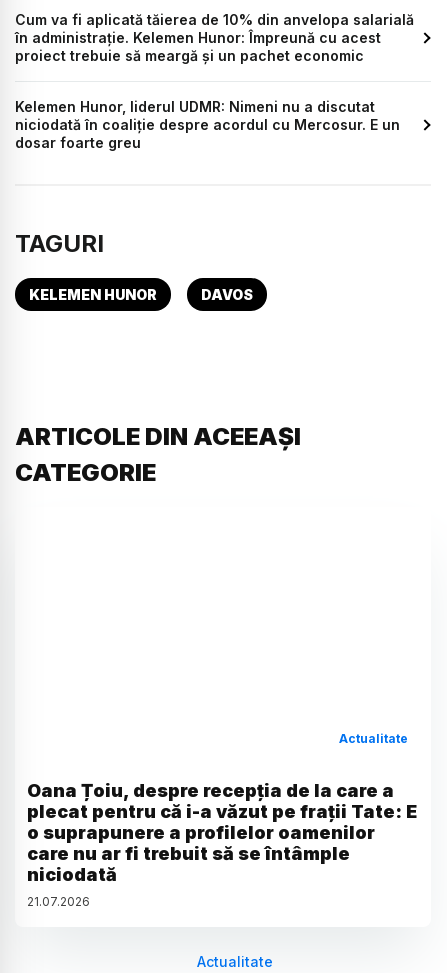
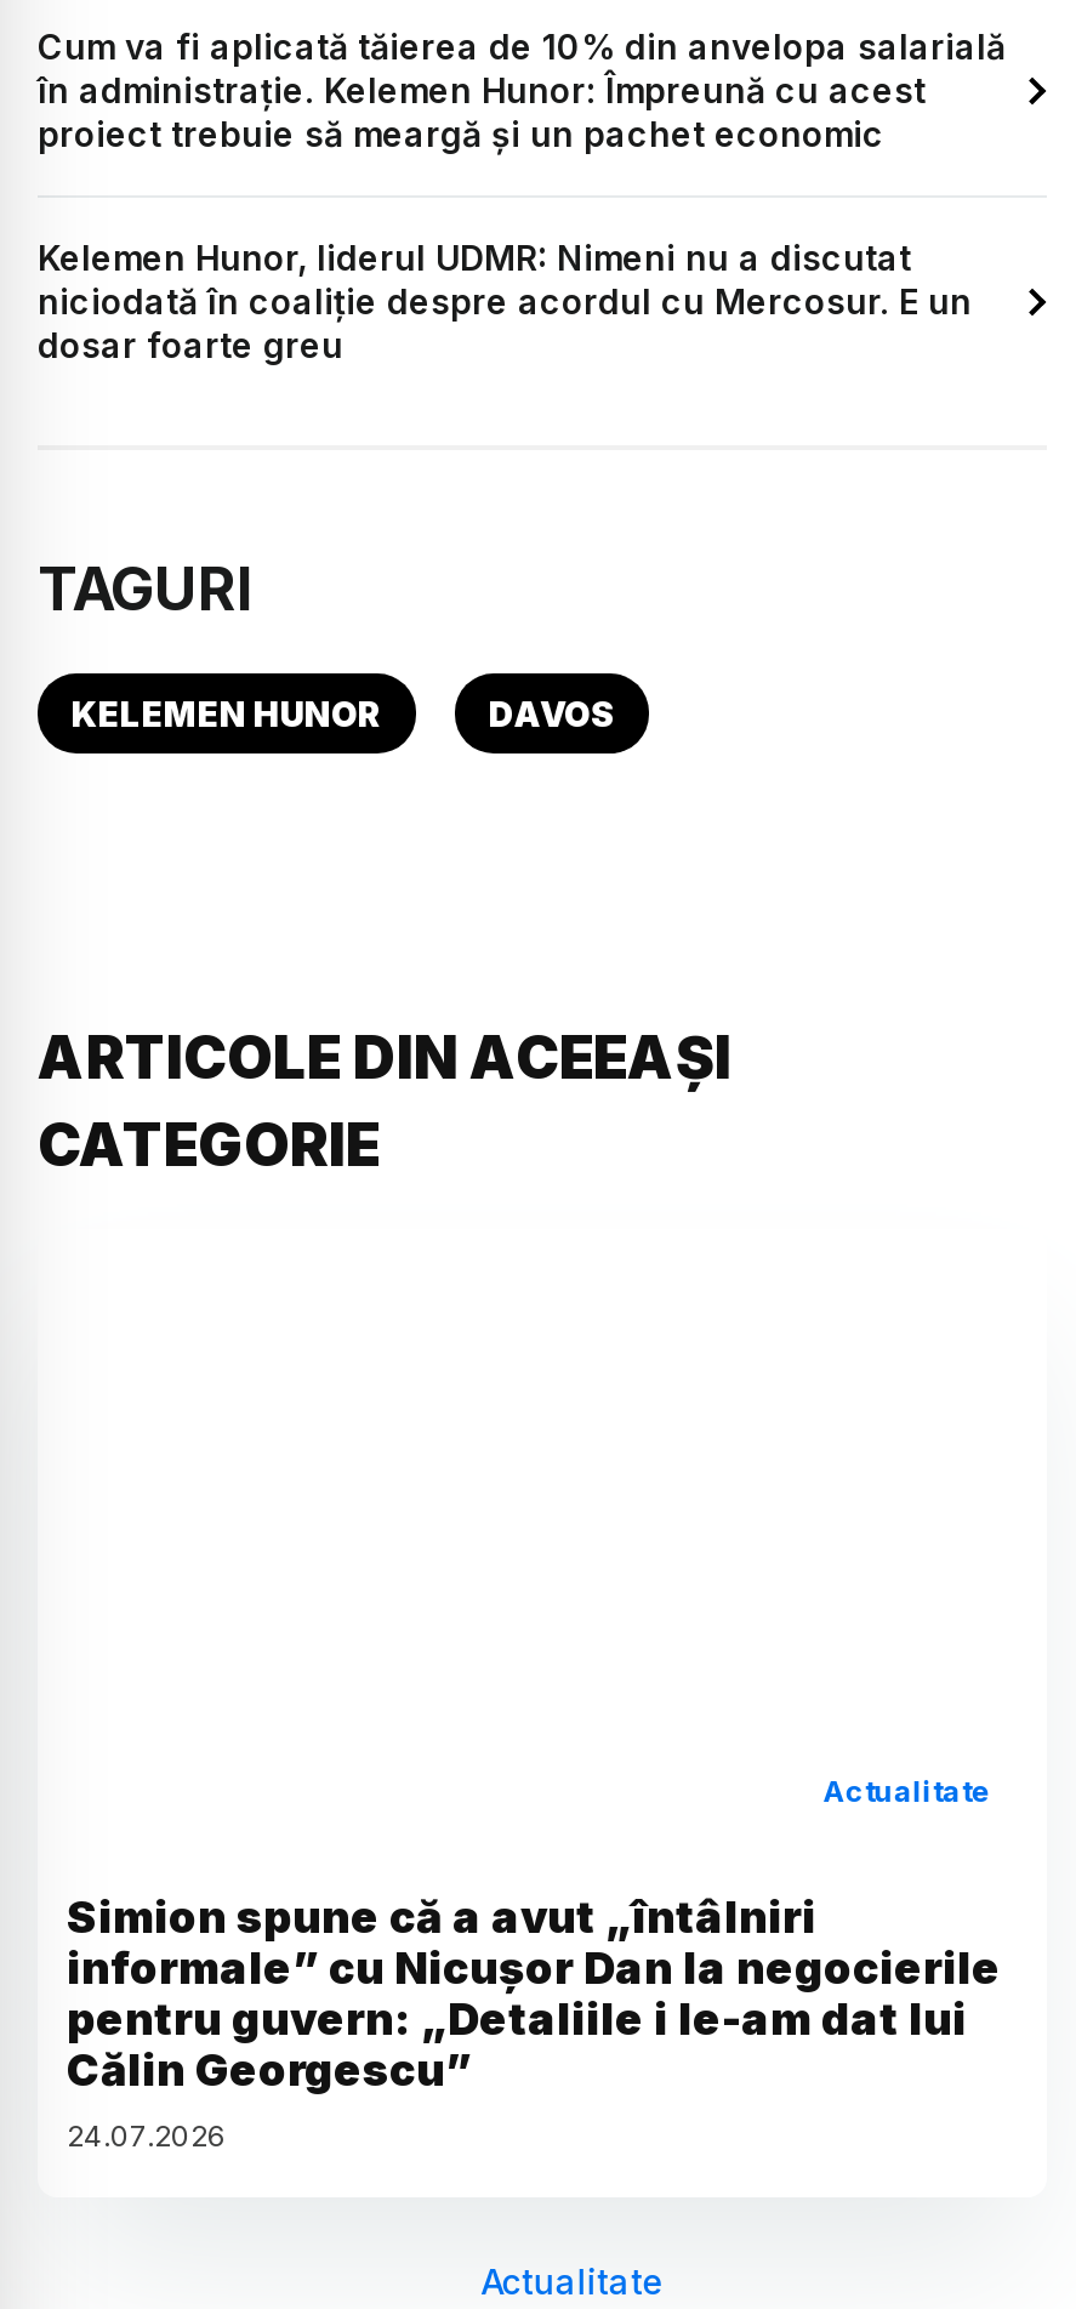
- Oana Țoiu, despre recepția de la care a
- plecat pentru că i-a văzut pe frații Tate: E
- o suprapunere a profilelor oamenilor
- care nu ar fi trebuit să se întâmple
- niciodată
- 21.07.2026
+ Simion spune că a avut „întâlniri
+ informale” cu Nicușor Dan la negocierile
+ pentru guvern: „Detaliile i le-am dat lui
+ Călin Georgescu”
+ 24.07.2026
